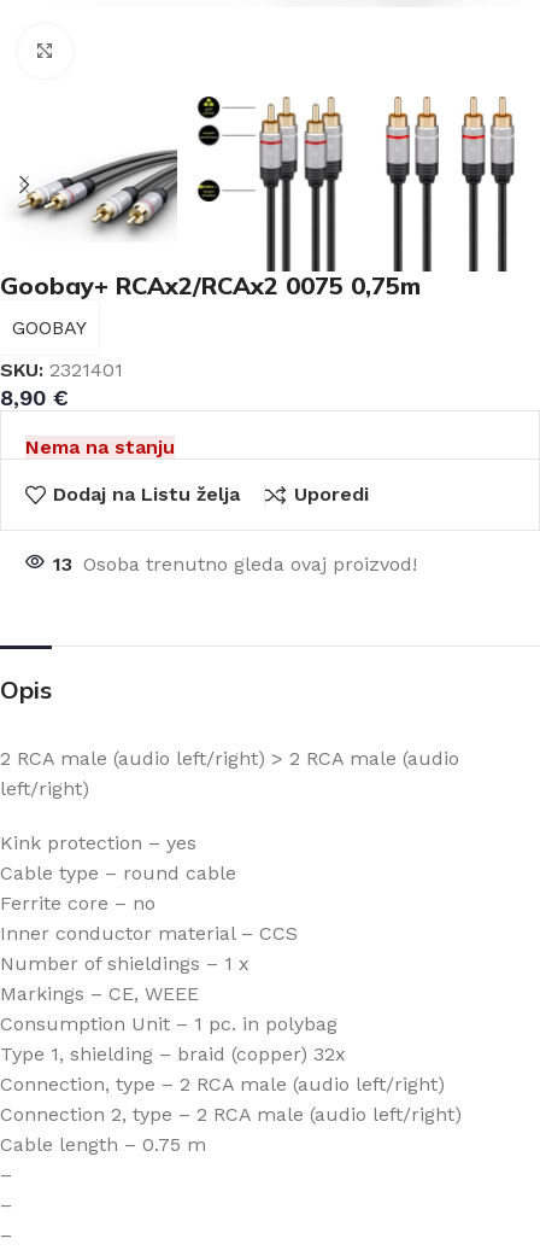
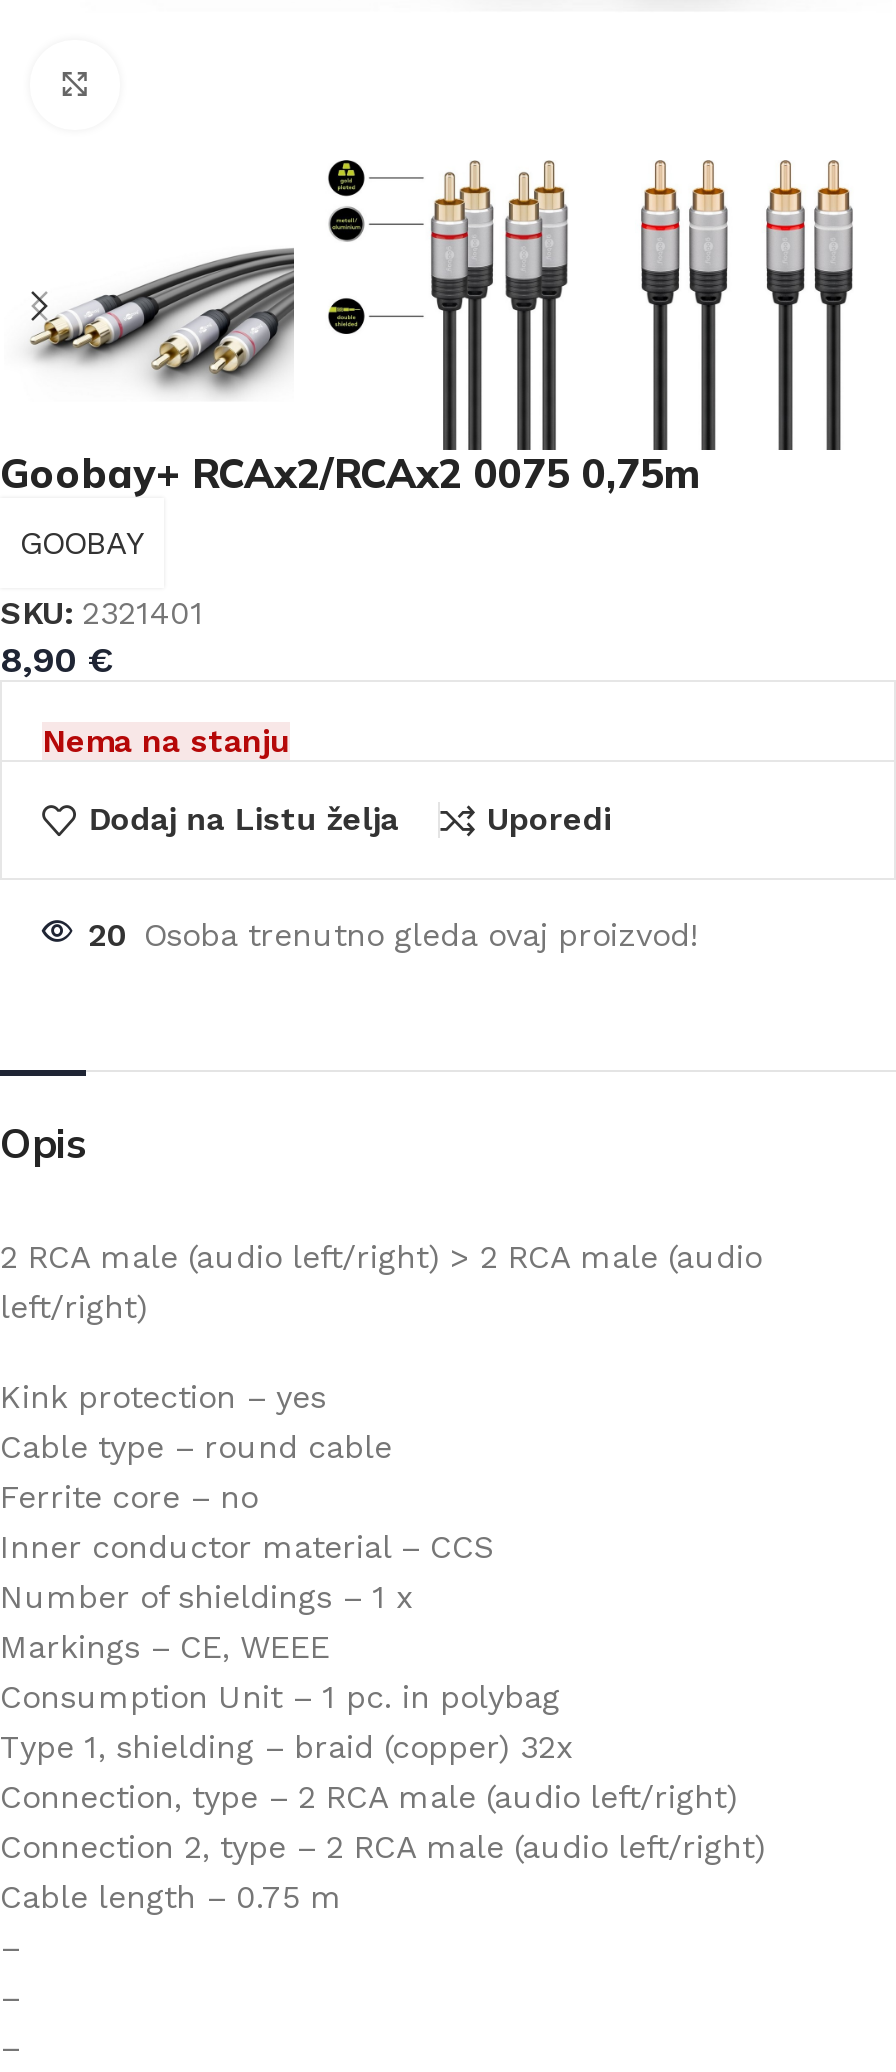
- 13 Osoba trenutno gleda ovaj proizvod!
+ 20 Osoba trenutno gleda ovaj proizvod!
